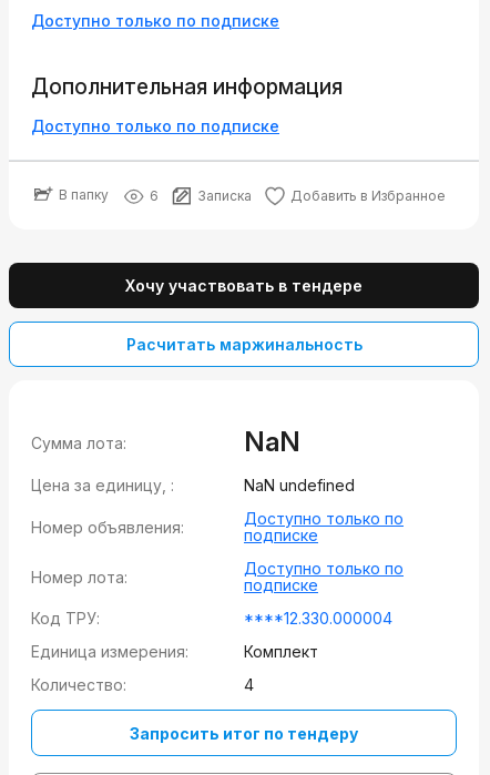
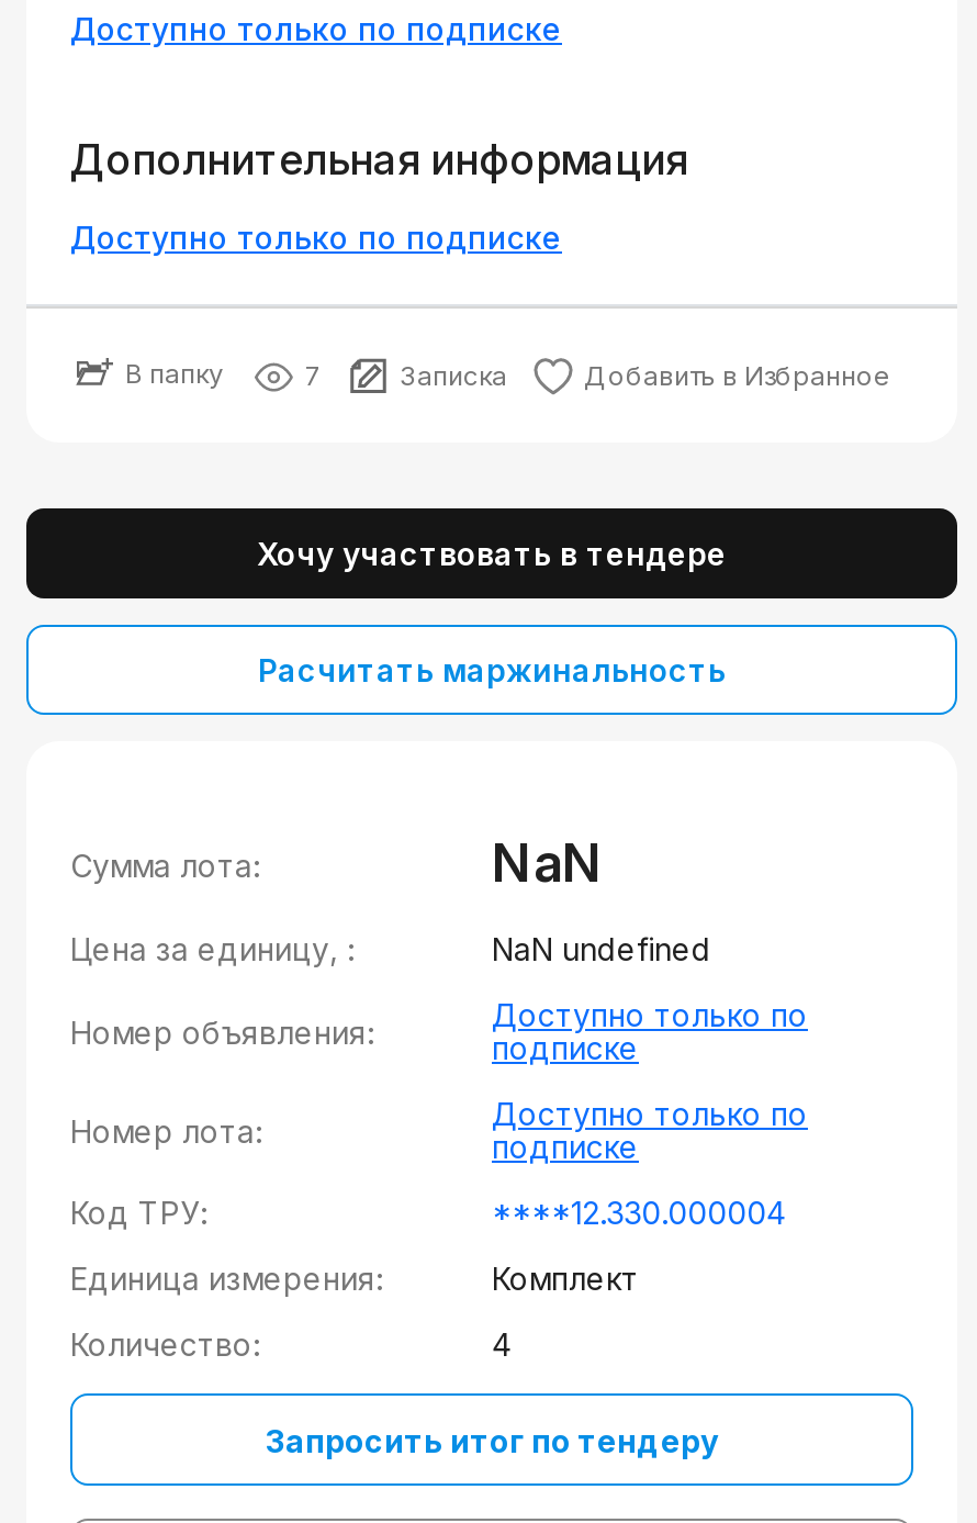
- 6
+ 7
